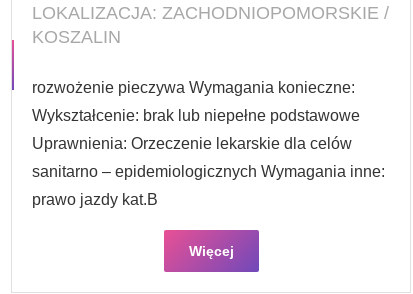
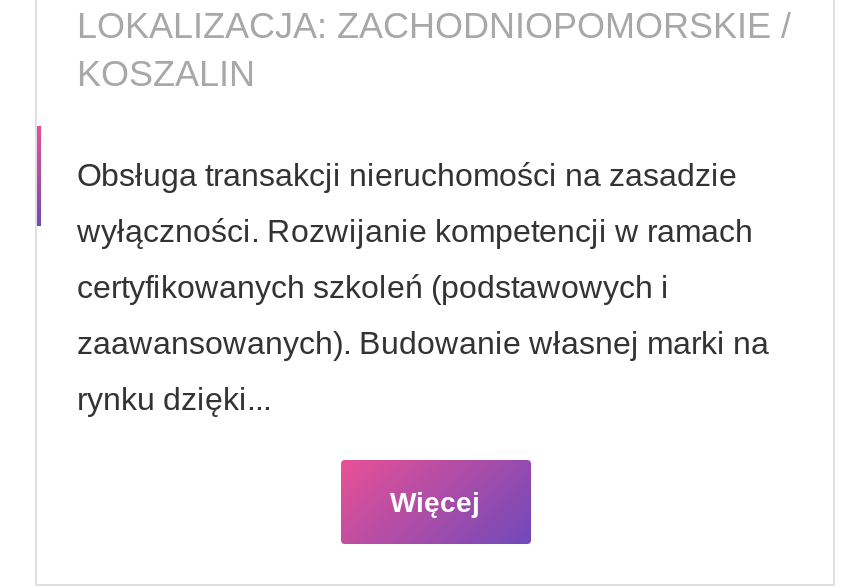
- rozwożenie pieczywa Wymagania konieczne:
+ Obsługa transakcji nieruchomości na zasadzie

- Wykształcenie: brak lub niepełne podstawowe
+ wyłączności. Rozwijanie kompetencji w ramach

- Uprawnienia: Orzeczenie lekarskie dla celów
+ certyfikowanych szkoleń (podstawowych i

- sanitarno – epidemiologicznych Wymagania inne:
+ zaawansowanych). Budowanie własnej marki na

- prawo jazdy kat.B
+ rynku dzięki...
